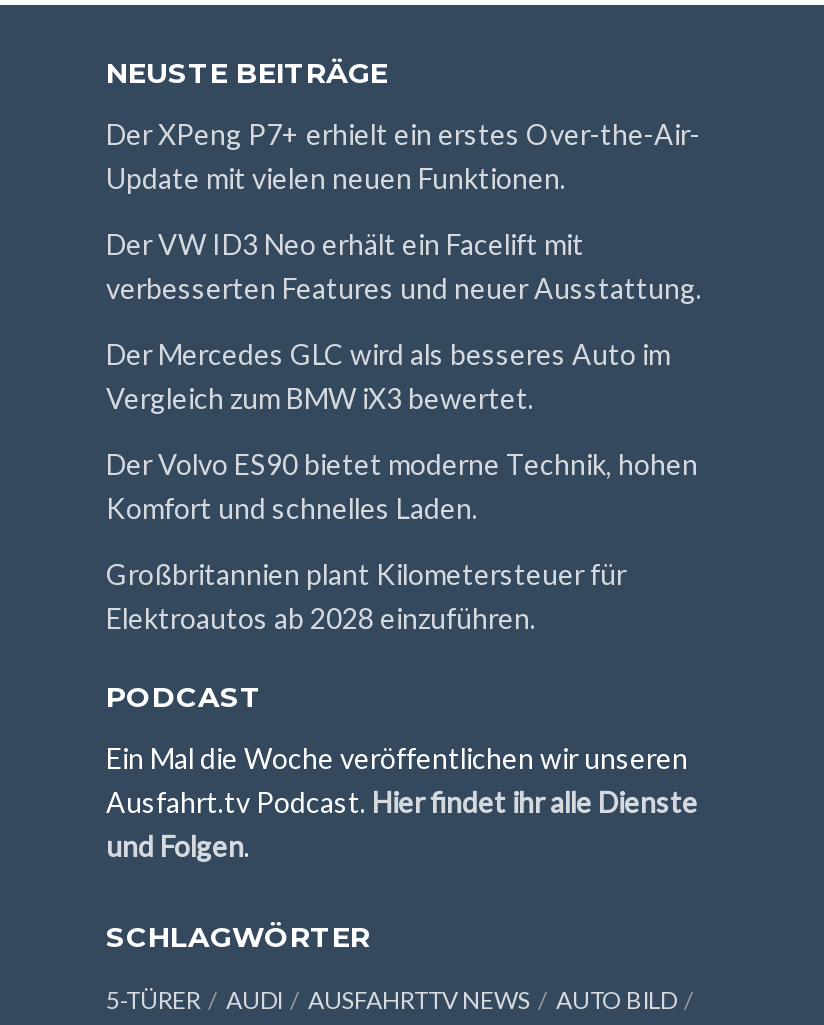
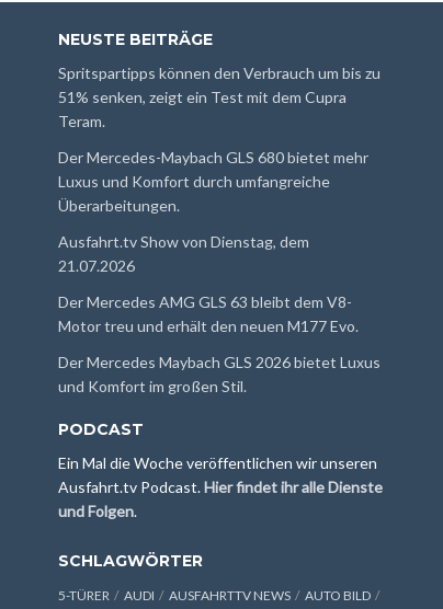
- Der XPeng P7+ erhielt ein erstes Over-the-Air-
- Update mit vielen neuen Funktionen.
+ Spritspartipps können den Verbrauch um bis zu
+ 51% senken, zeigt ein Test mit dem Cupra
+ Teram.

- Der VW ID3 Neo erhält ein Facelift mit
- verbesserten Features und neuer Ausstattung.
+ Der Mercedes-Maybach GLS 680 bietet mehr
+ Luxus und Komfort durch umfangreiche
+ Überarbeitungen.

- Der Mercedes GLC wird als besseres Auto im
- Vergleich zum BMW iX3 bewertet.
+ Ausfahrt.tv Show von Dienstag, dem
+ 21.07.2026

- Der Volvo ES90 bietet moderne Technik, hohen
- Komfort und schnelles Laden.
+ Der Mercedes AMG GLS 63 bleibt dem V8-
+ Motor treu und erhält den neuen M177 Evo.

- Großbritannien plant Kilometersteuer für
- Elektroautos ab 2028 einzuführen.
+ Der Mercedes Maybach GLS 2026 bietet Luxus
+ und Komfort im großen Stil.
